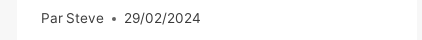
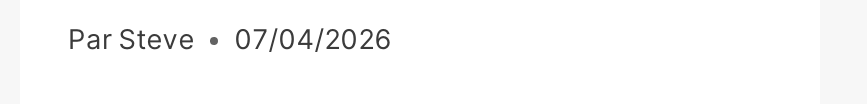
- Par Steve 29/02/2024
+ Par Steve 07/04/2026
